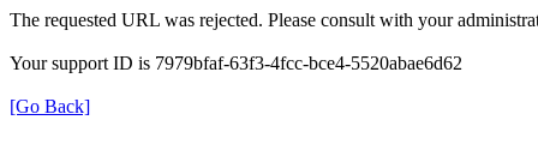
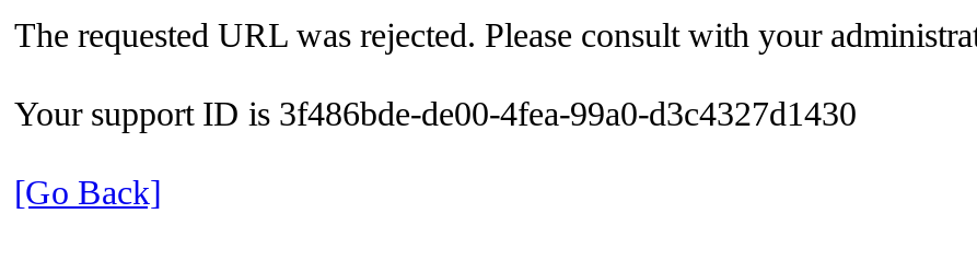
- Your support ID is 7979bfaf-63f3-4fcc-bce4-5520abae6d62
+ Your support ID is 3f486bde-de00-4fea-99a0-d3c4327d1430
